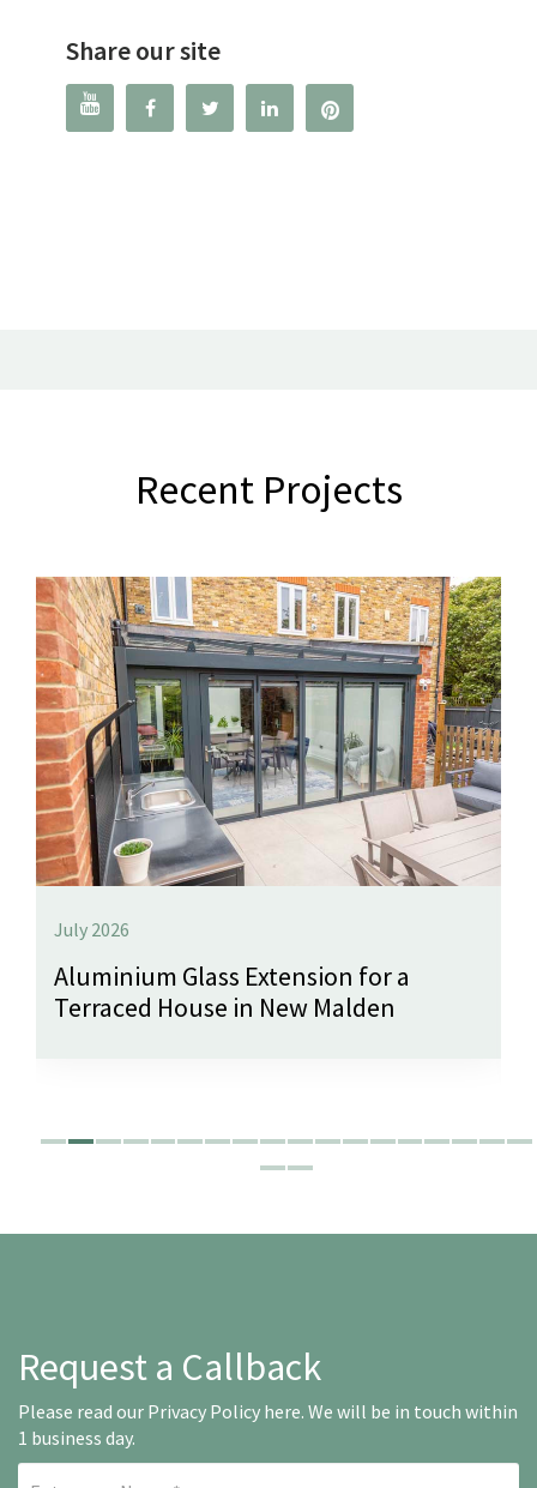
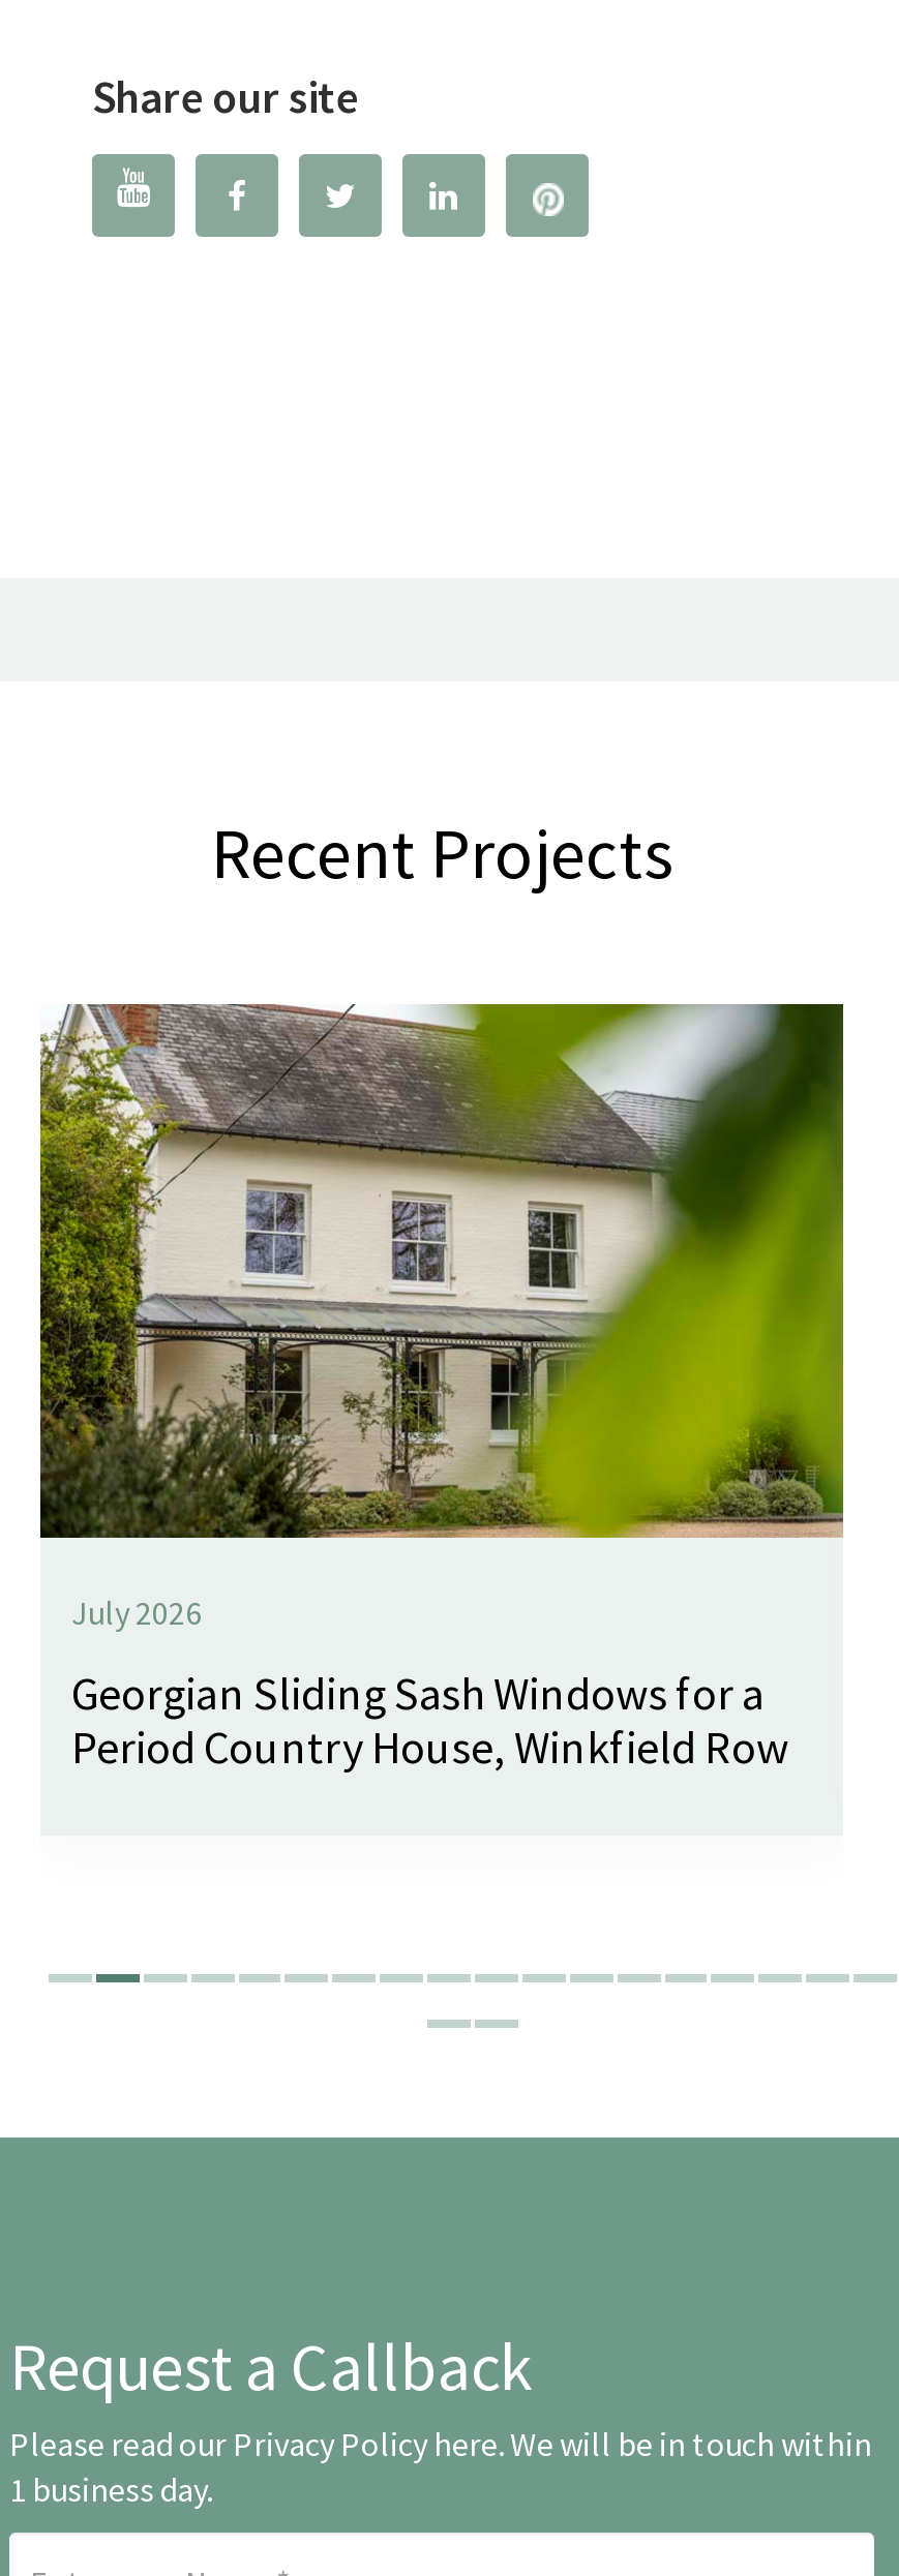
- [image]
+ [image]

- Aluminium Glass Extension for a
- Terraced House in New Malden
+ Georgian Sliding Sash Windows for a
+ Period Country House, Winkfield Row
